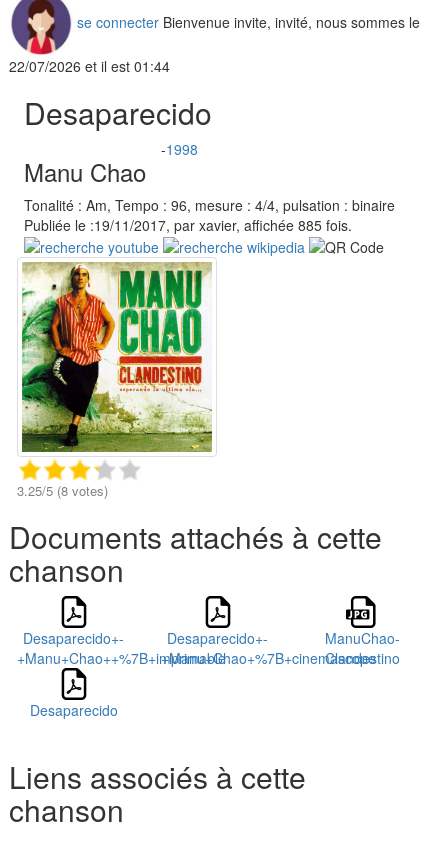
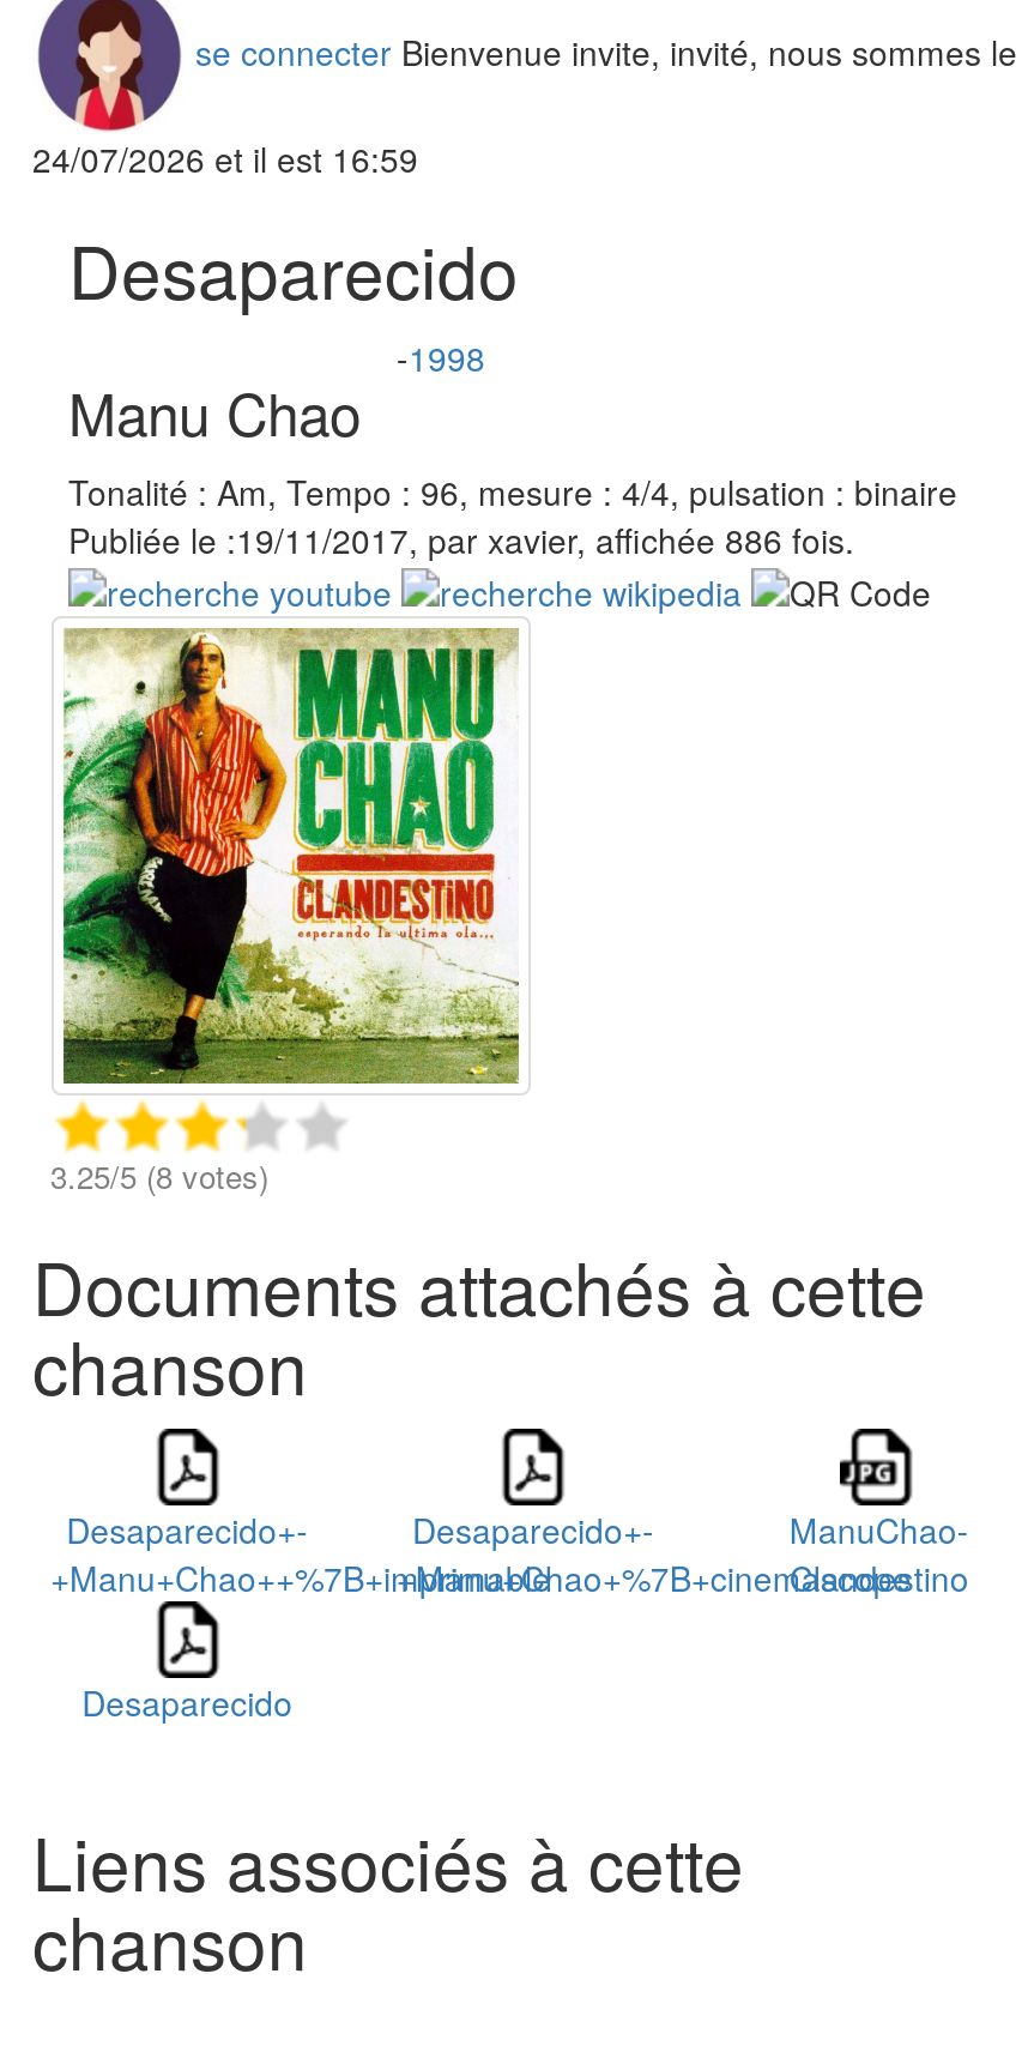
- 22/07/2026 et il est 01:44
+ 24/07/2026 et il est 16:59

- Publiée le :19/11/2017, par xavier, affichée 885 fois.
+ Publiée le :19/11/2017, par xavier, affichée 886 fois.
